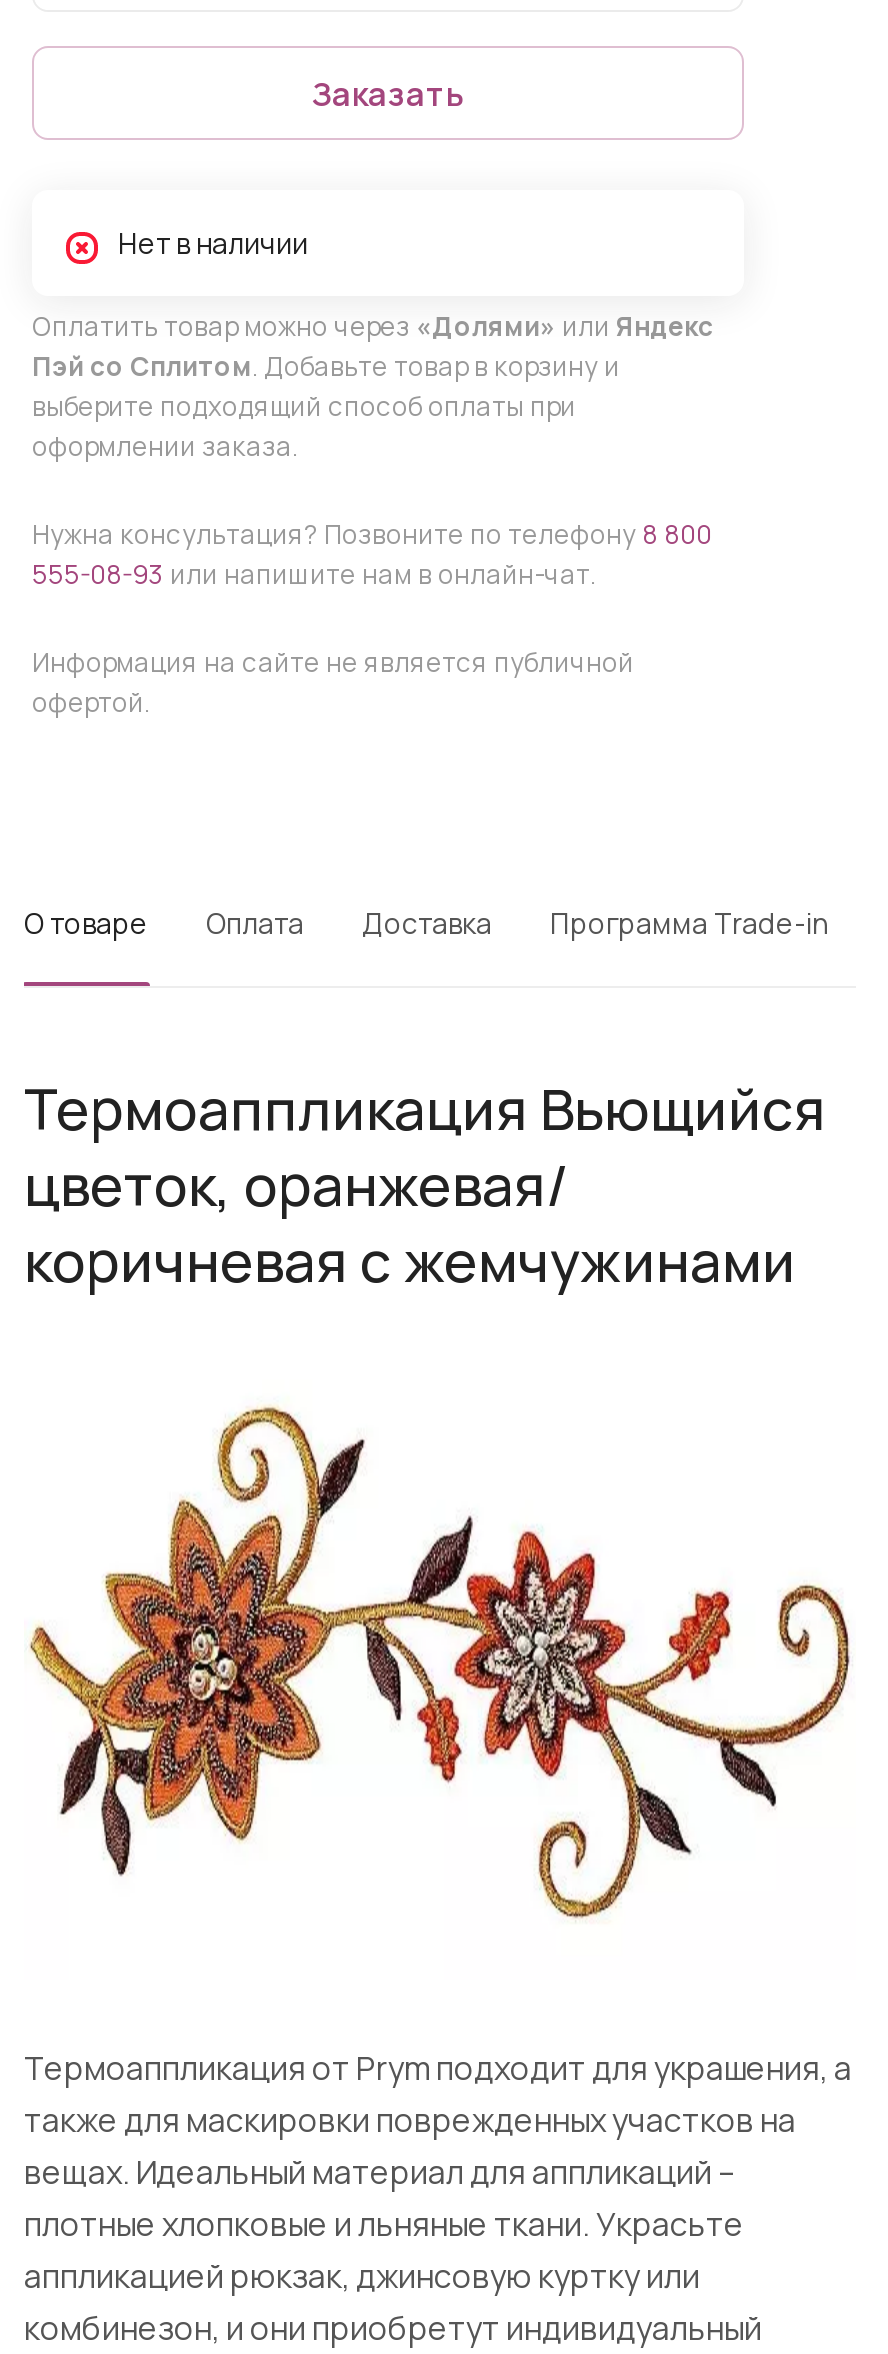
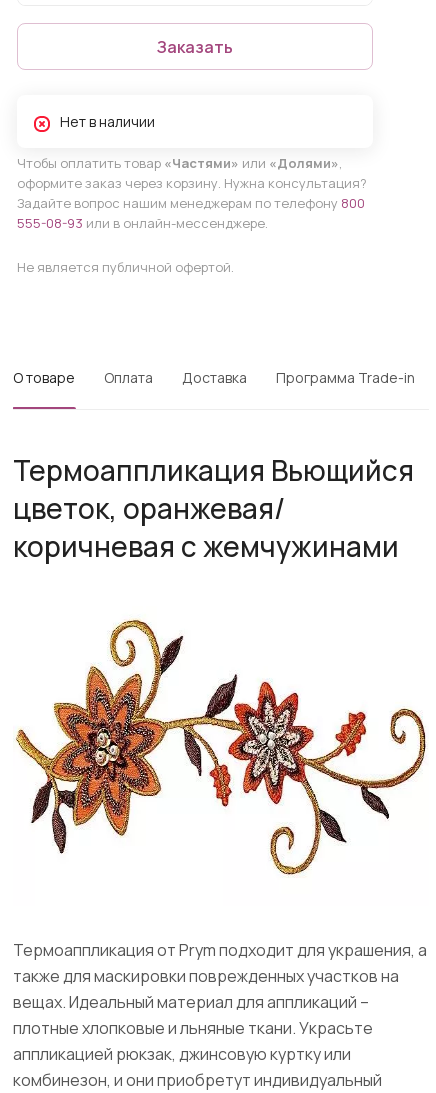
- Оплатить товар можно через «Долями» или Яндекс
- Пэй со Сплитом. Добавьте товар в корзину и
- выберите подходящий способ оплаты при
- оформлении заказа.
- Нужна консультация? Позвоните по телефону 8 800
- 555-08-93 или напишите нам в онлайн-чат.
- Информация на сайте не является публичной
- офертой.
+ Чтобы оплатить товар «Частями» или «Долями»,
+ оформите заказ через корзину. Нужна консультация?
+ Задайте вопрос нашим менеджерам по телефону 800
+ 555-08-93 или в онлайн-мессенджере.
+ Не является публичной офертой.
